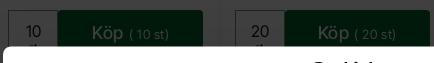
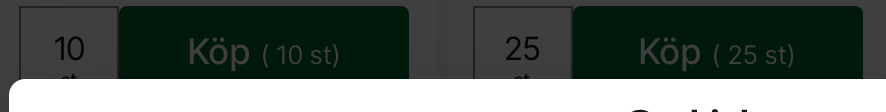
- Köp (20 st)
+ Köp (25 st)
